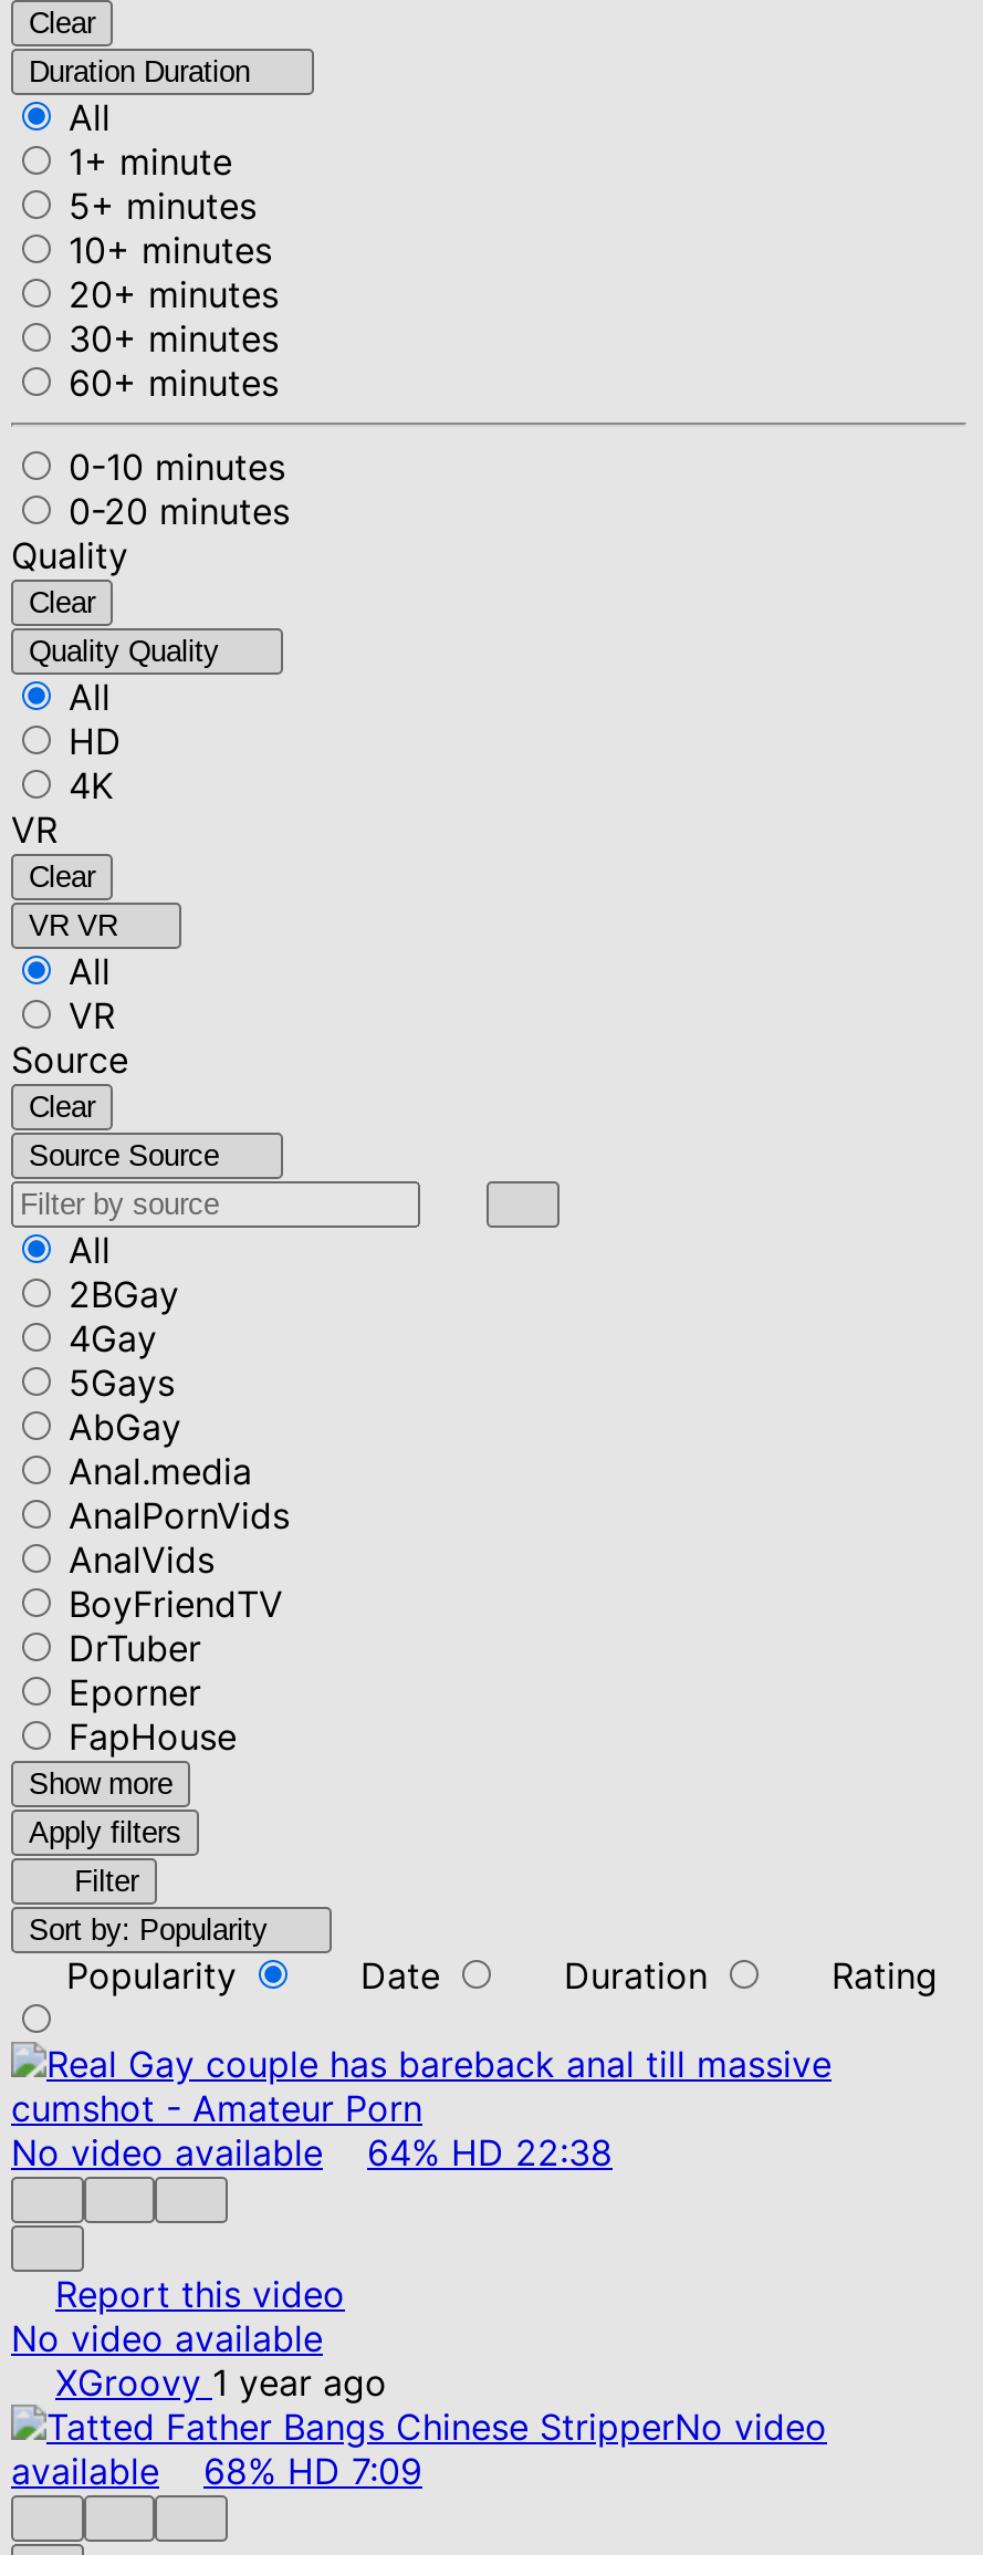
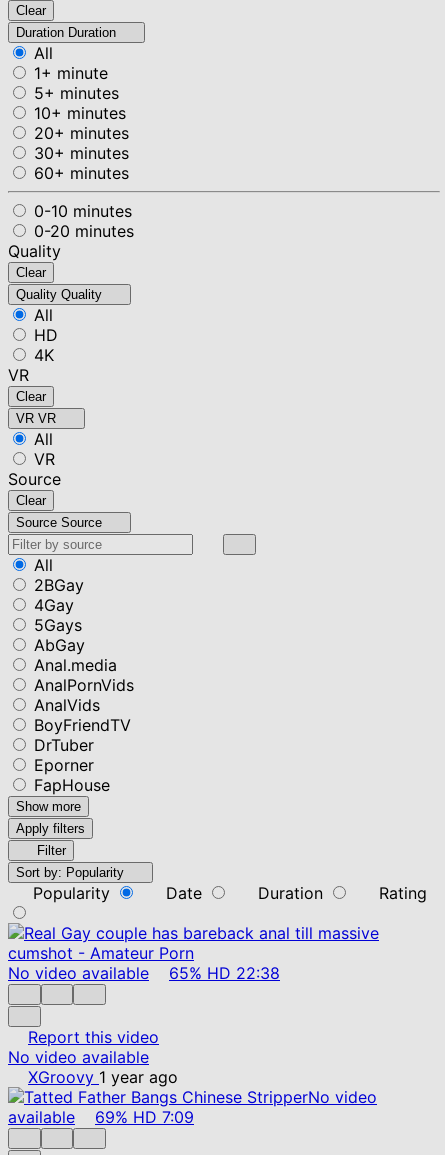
- No video available 64% HD 22:38
+ No video available 65% HD 22:38

- available 68% HD 7:09
+ available 69% HD 7:09
